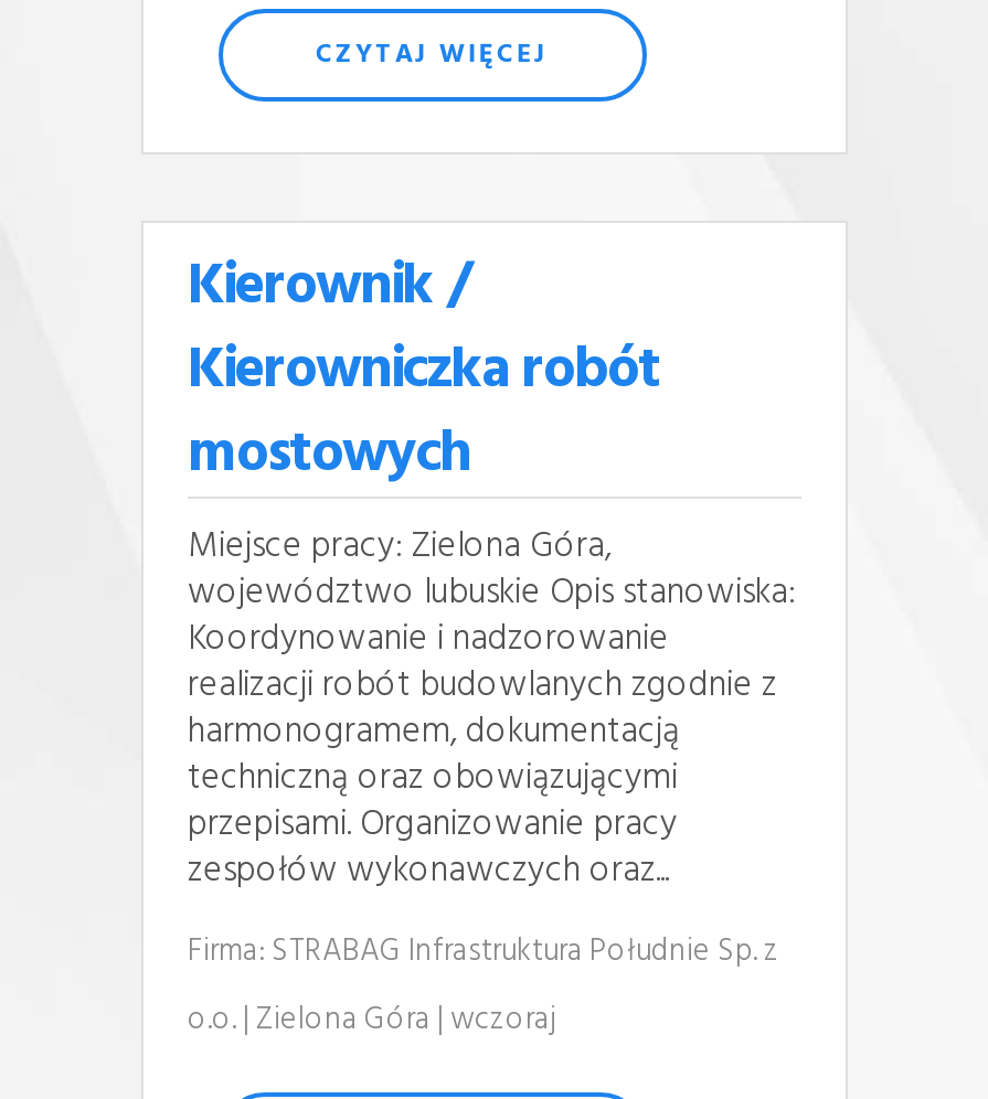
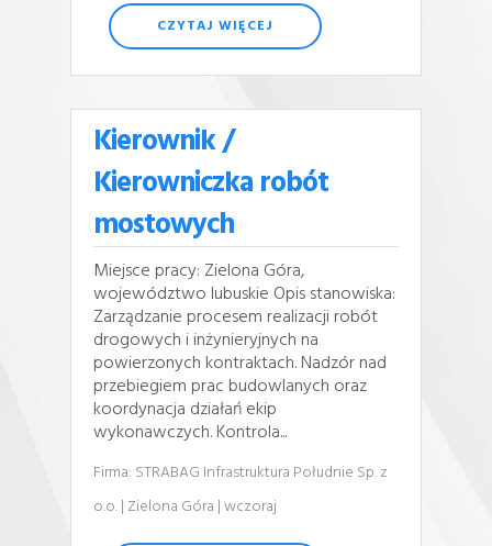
- Koordynowanie i nadzorowanie
- realizacji robót budowlanych zgodnie z
- harmonogramem, dokumentacją
- techniczną oraz obowiązującymi
- przepisami. Organizowanie pracy
- zespołów wykonawczych oraz...
+ Zarządzanie procesem realizacji robót
+ drogowych i inżynieryjnych na
+ powierzonych kontraktach. Nadzór nad
+ przebiegiem prac budowlanych oraz
+ koordynacja działań ekip
+ wykonawczych. Kontrola...
